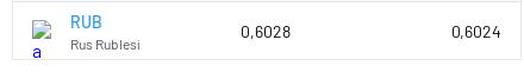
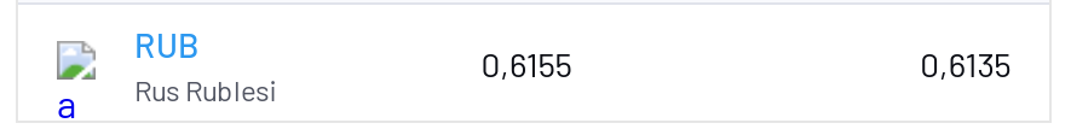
- 0,6028
+ 0,6155

- 0,6024
+ 0,6135
